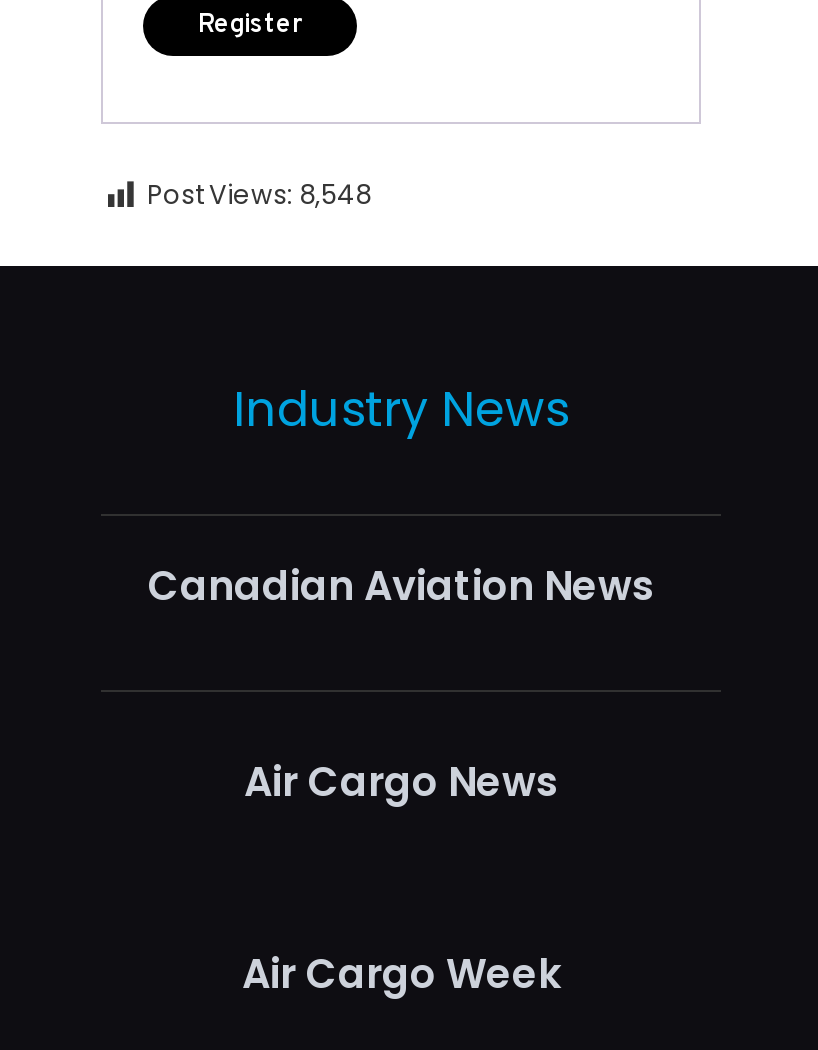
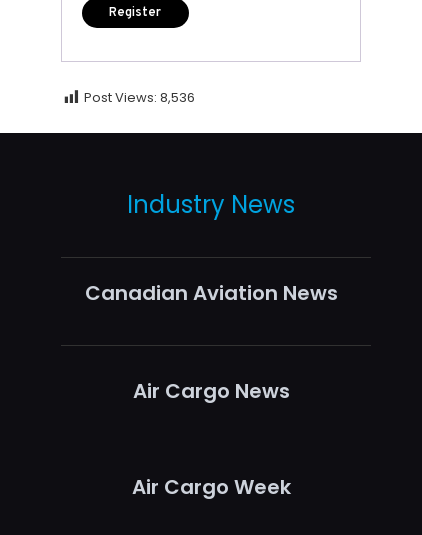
- Post Views: 8,548
+ Post Views: 8,536
